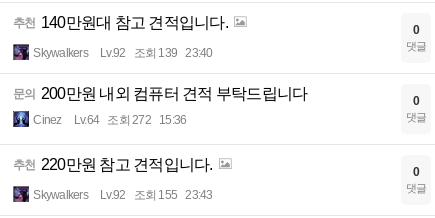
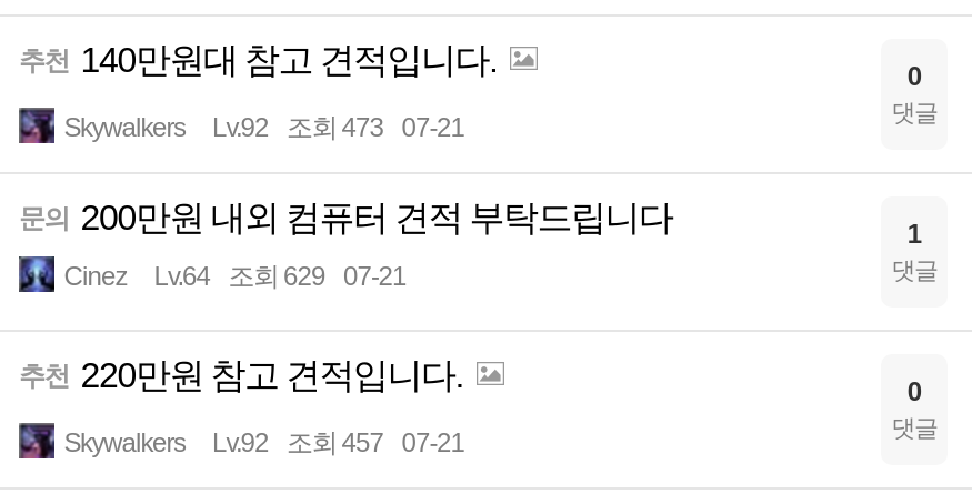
- Skywalkers Lv.92 조회 139 23:40
+ Skywalkers Lv.92 조회 473 07-21

- 0
+ 1

- Cinez Lv.64 조회 272 15:36
+ Cinez Lv.64 조회 629 07-21

- Skywalkers Lv.92 조회 155 23:43
+ Skywalkers Lv.92 조회 457 07-21
